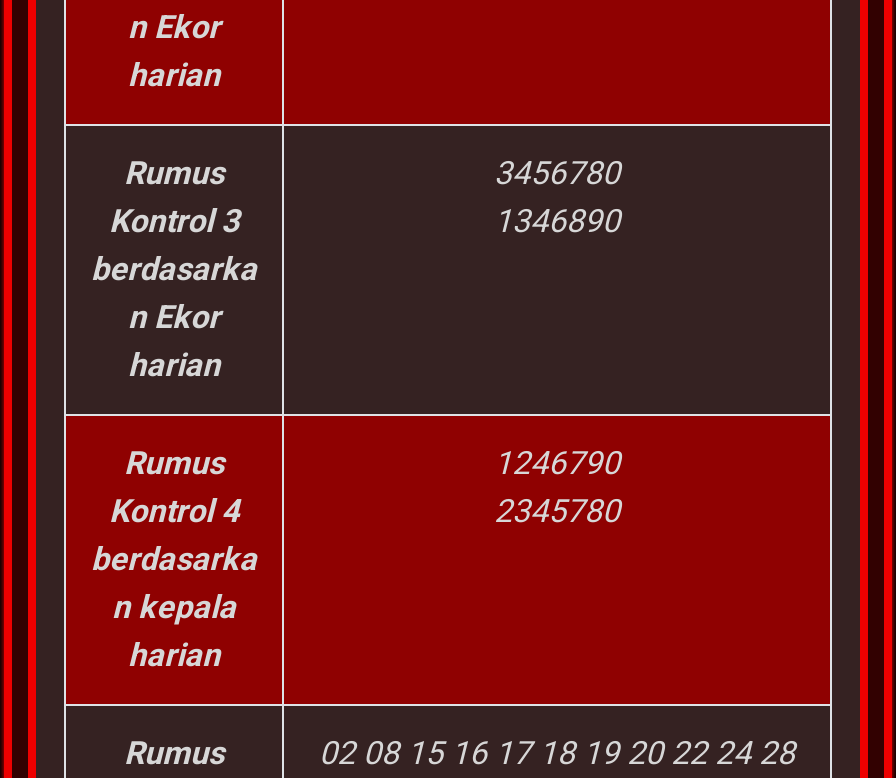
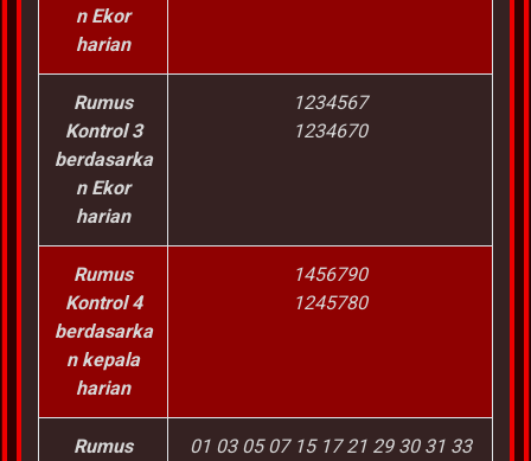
- 3456780
+ 1234567

- 1346890
+ 1234670

- 1246790
+ 1456790

- 2345780
+ 1245780

- 02 08 15 16 17 18 19 20 22 24 28
+ 01 03 05 07 15 17 21 29 30 31 33
